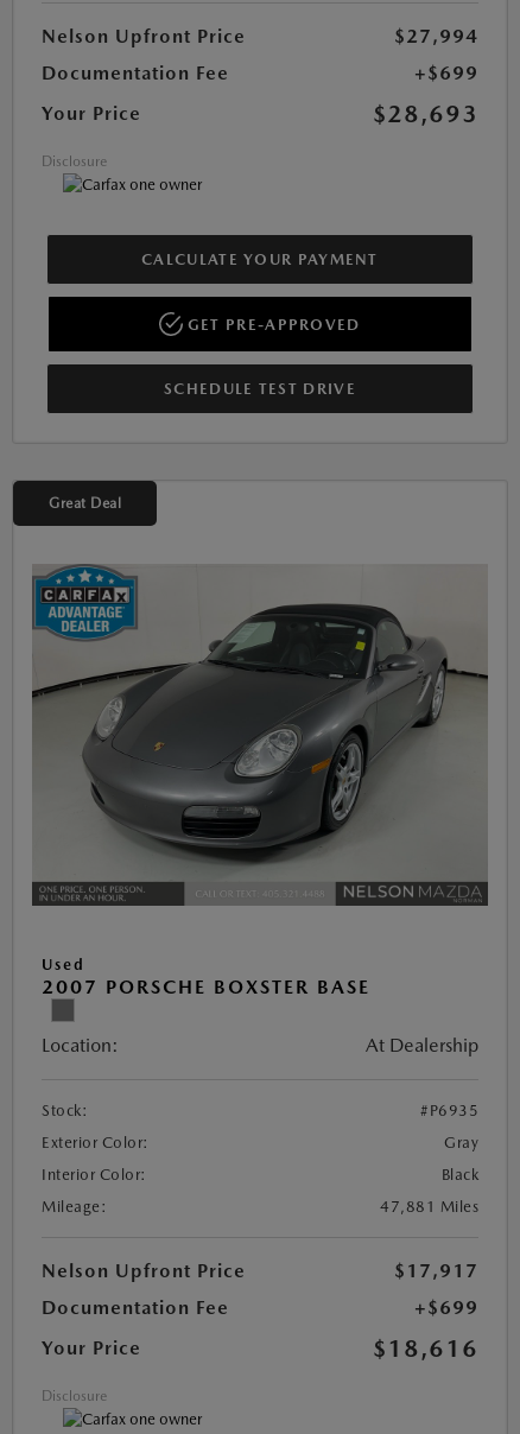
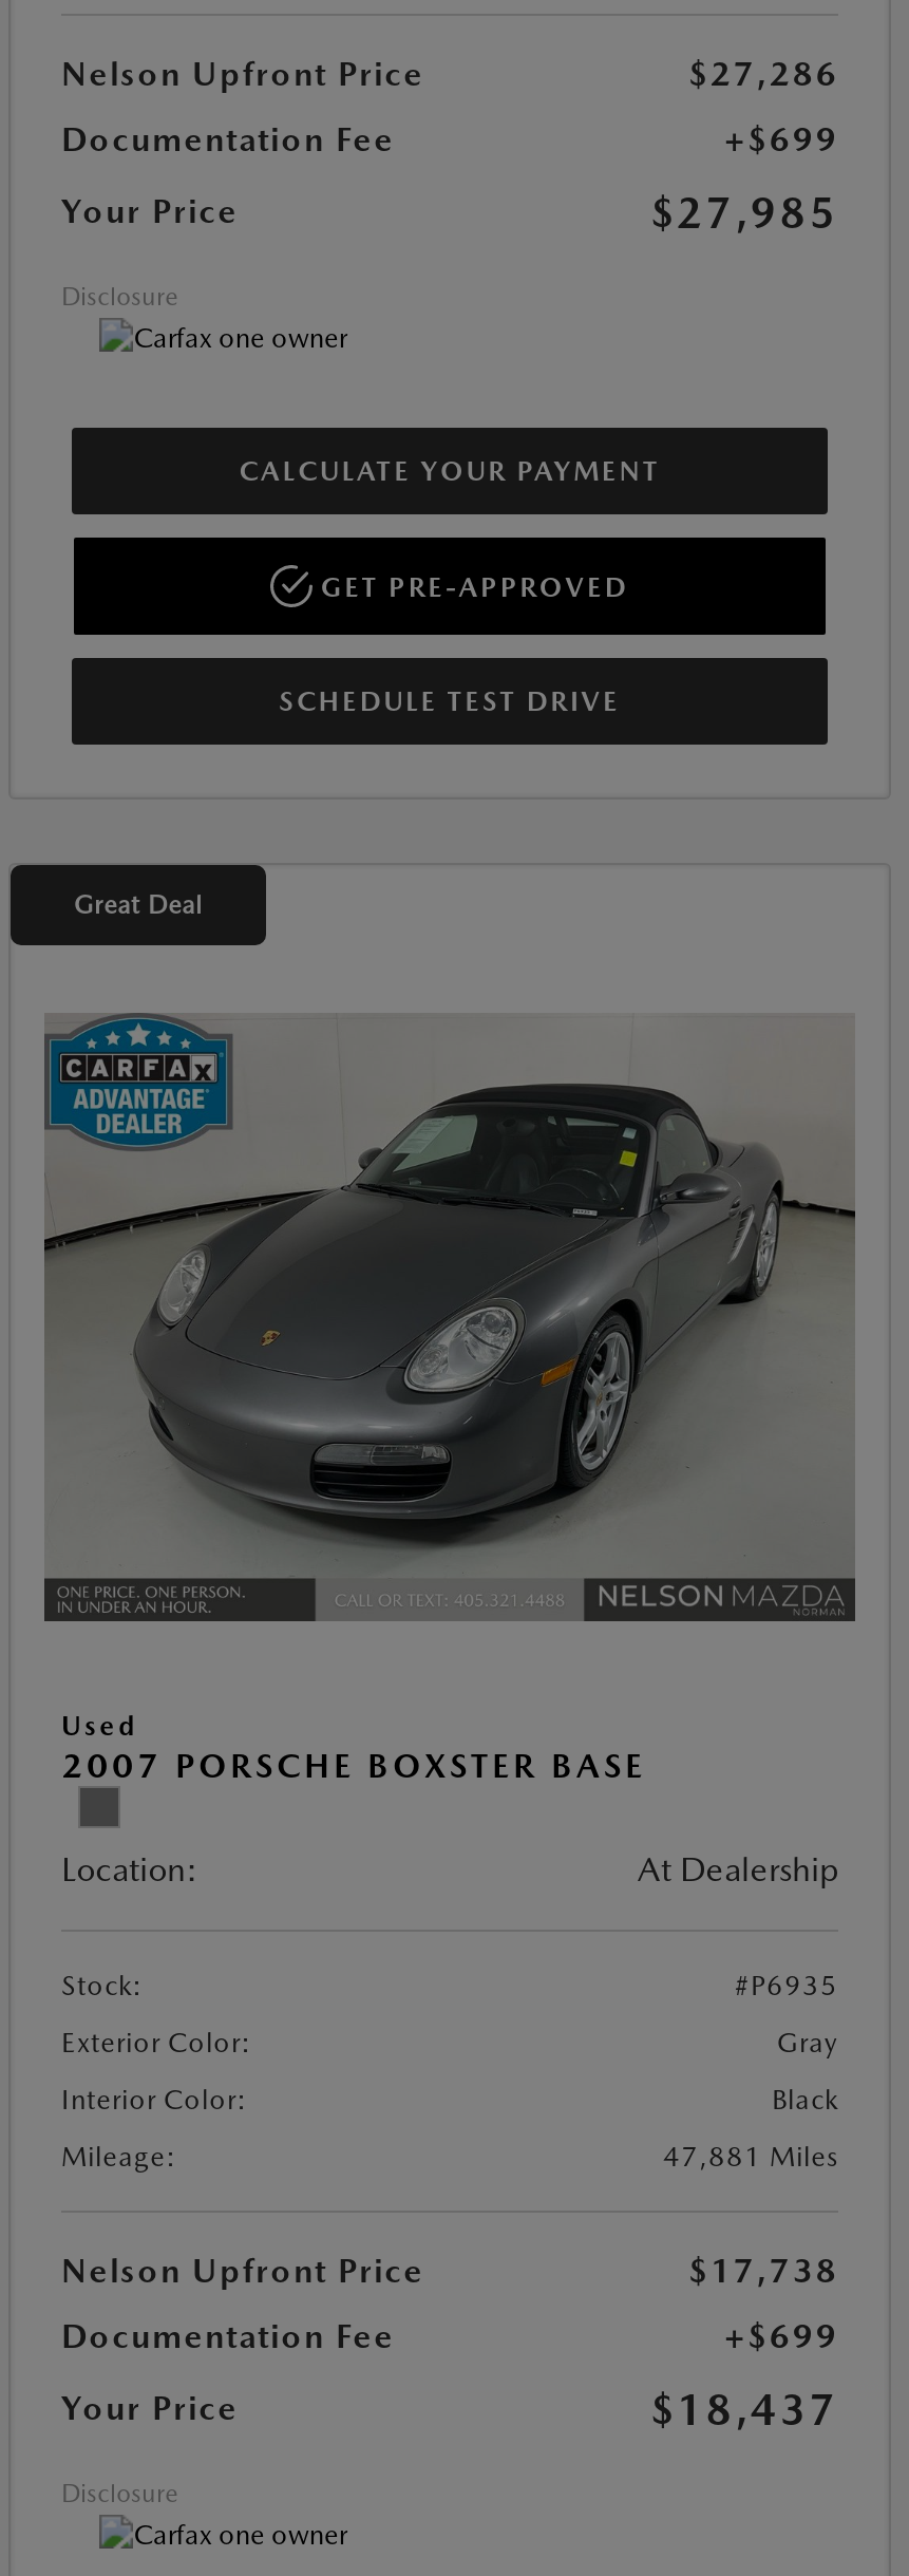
- $27,994
+ $27,286

- $28,693
+ $27,985

- $17,917
+ $17,738

- $18,616
+ $18,437
